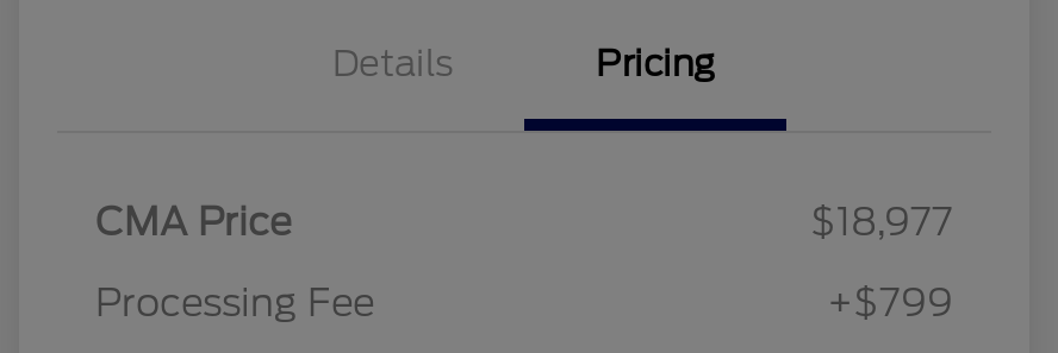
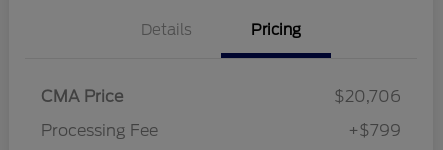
- $18,977
+ $20,706
